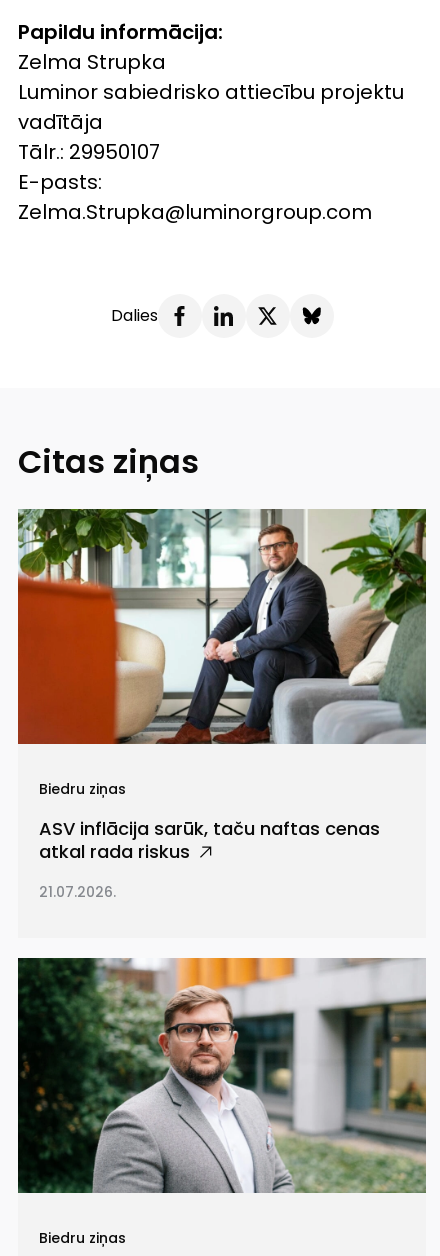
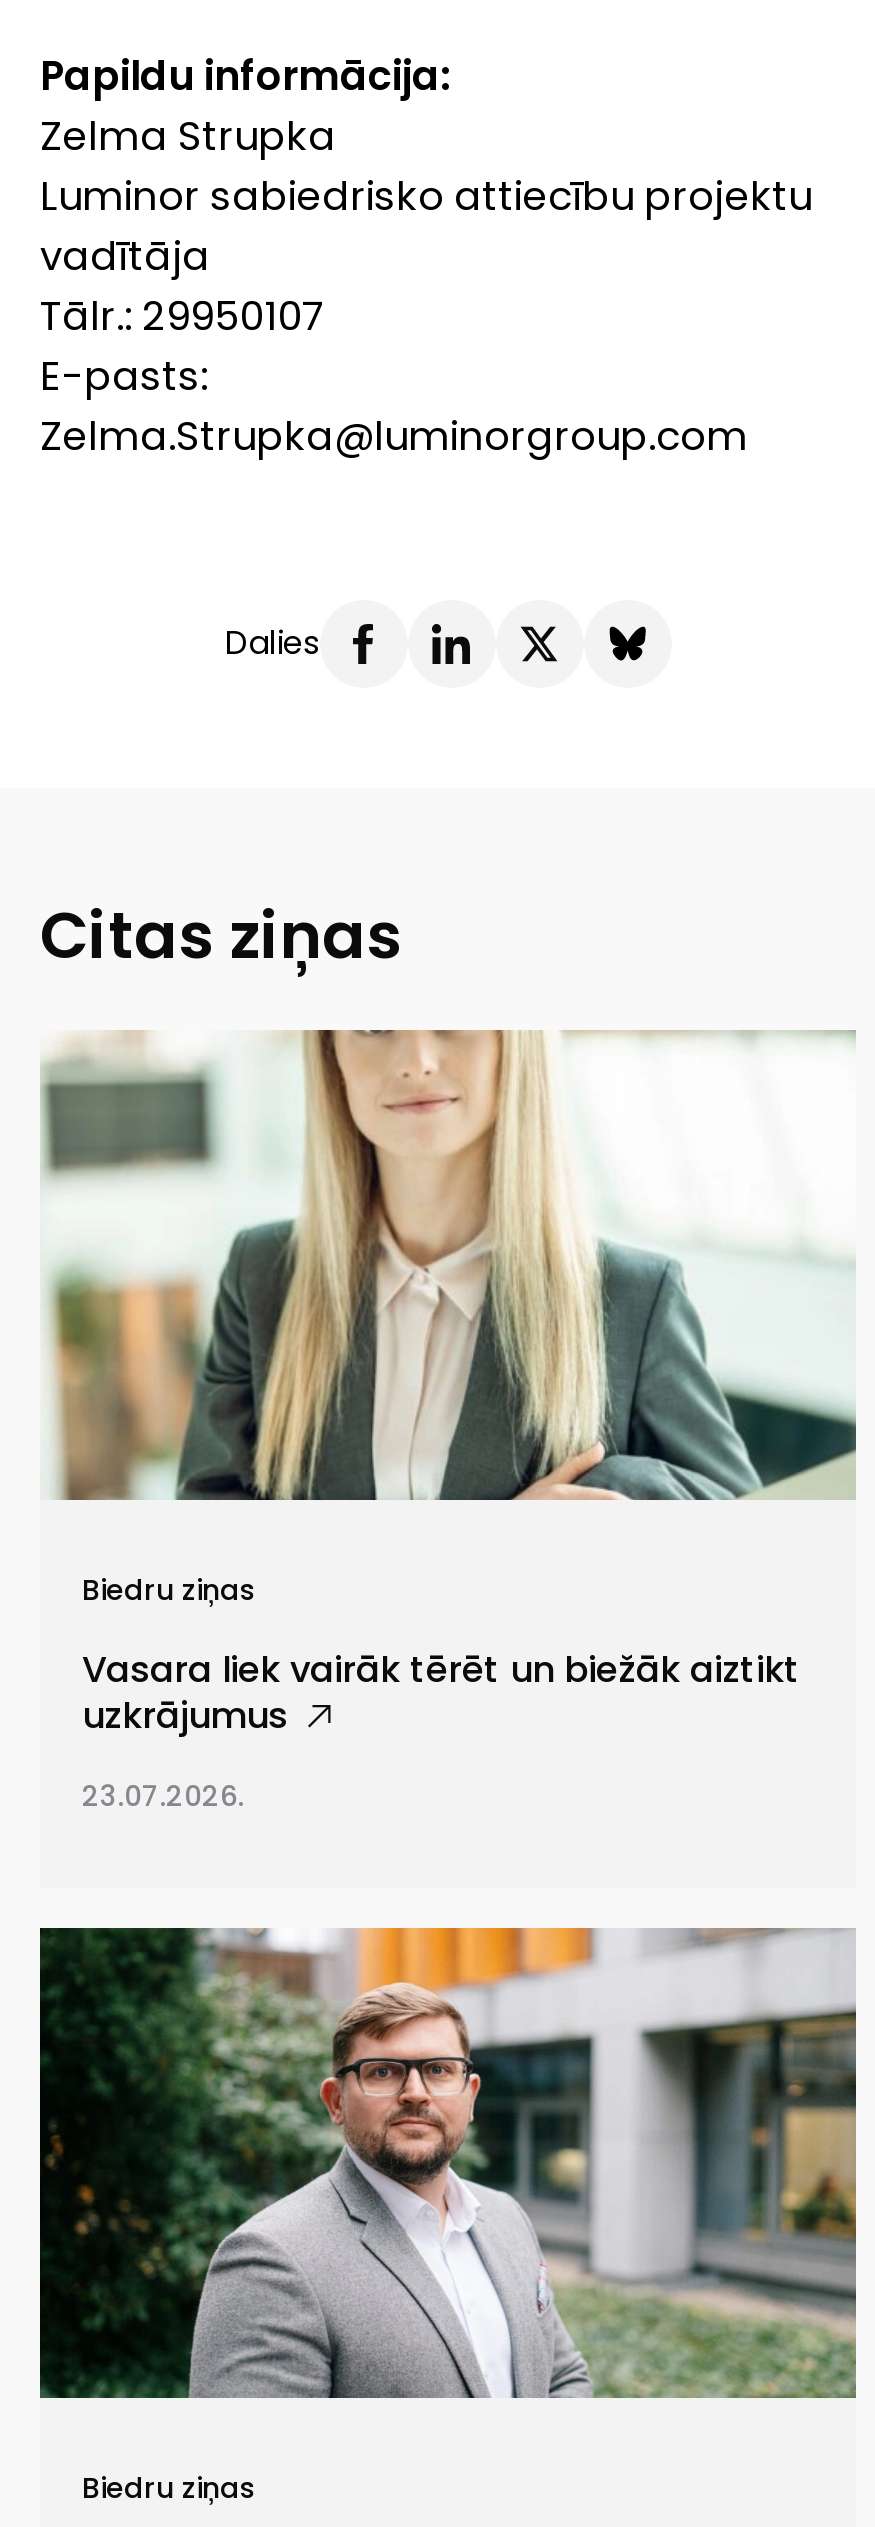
- [image]
+ [image]

- ASV inflācija sarūk, taču naftas cenas
- atkal rada riskus
+ Vasara liek vairāk tērēt un biežāk aiztikt
+ uzkrājumus

- 21.07.2026.
+ 23.07.2026.
